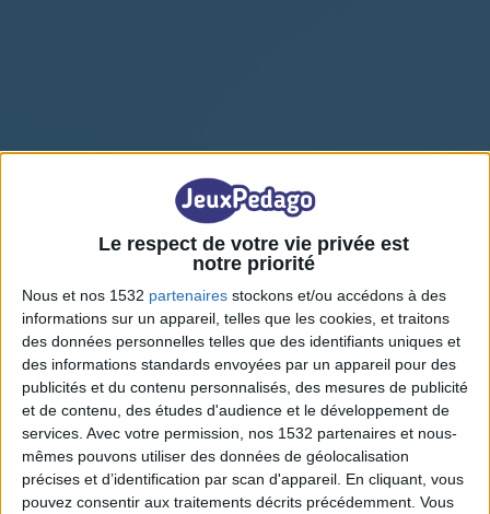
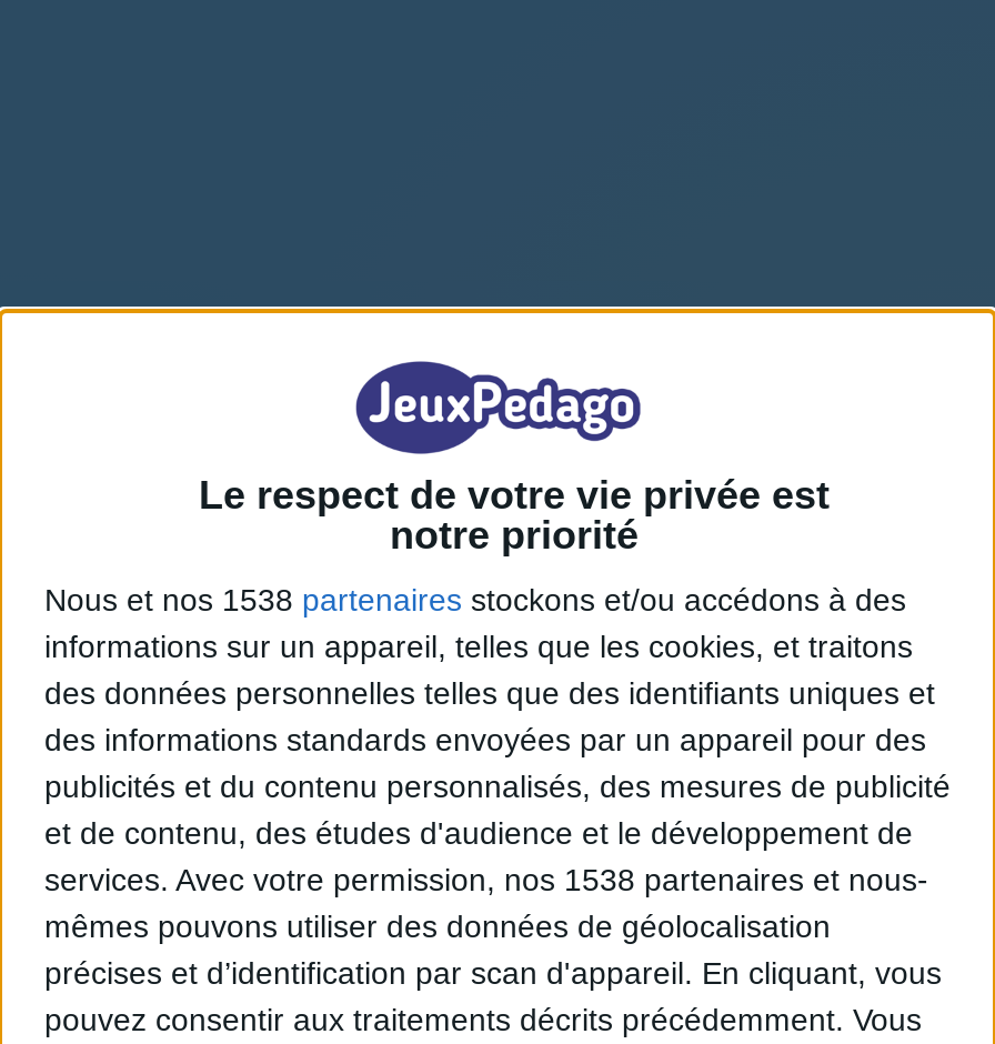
- Nous et nos 1532 partenaires stockons et/ou accédons à des
+ Nous et nos 1538 partenaires stockons et/ou accédons à des

- services. Avec votre permission, nos 1532 partenaires et nous-
+ services. Avec votre permission, nos 1538 partenaires et nous-
